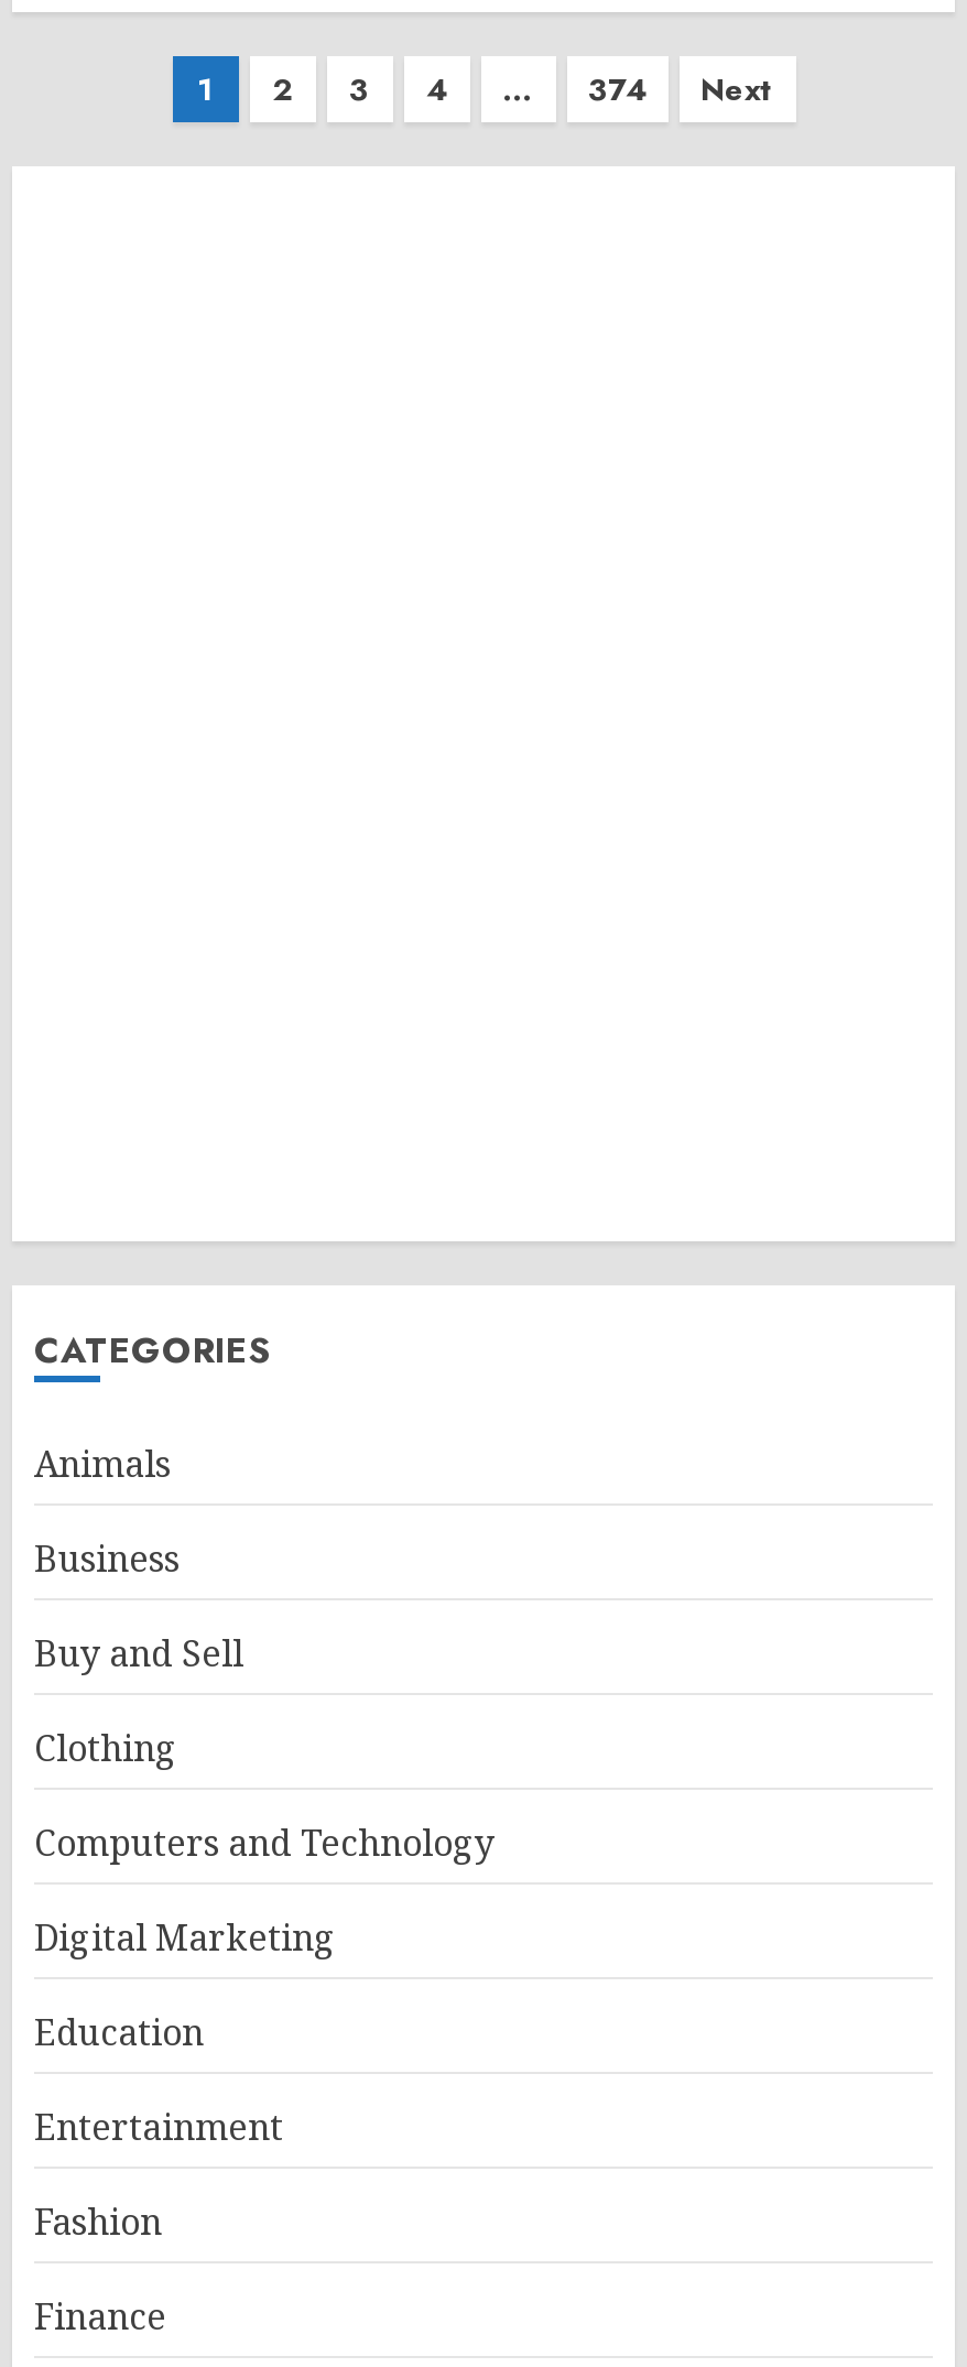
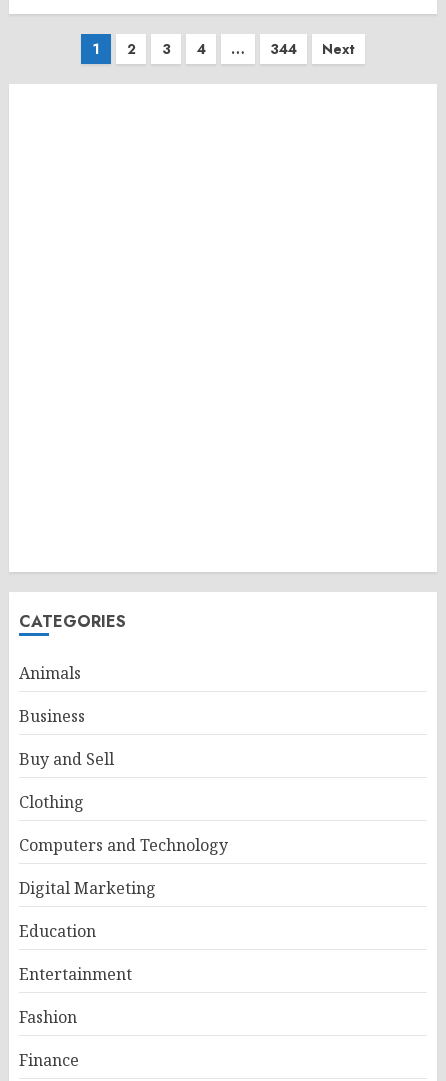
- 374
+ 344
